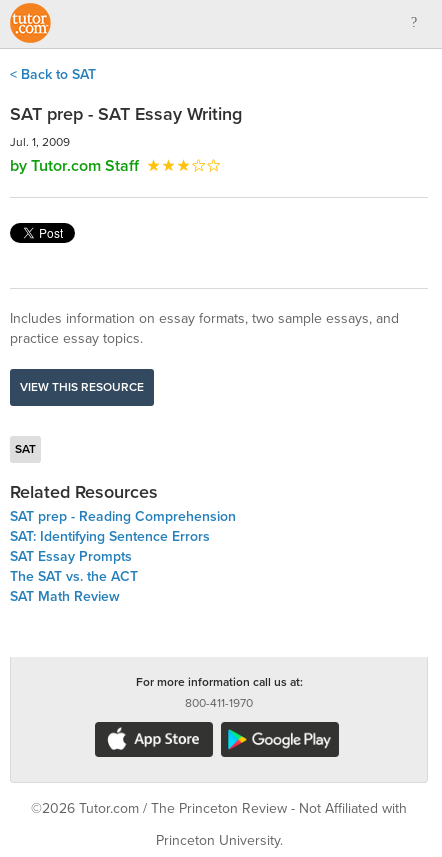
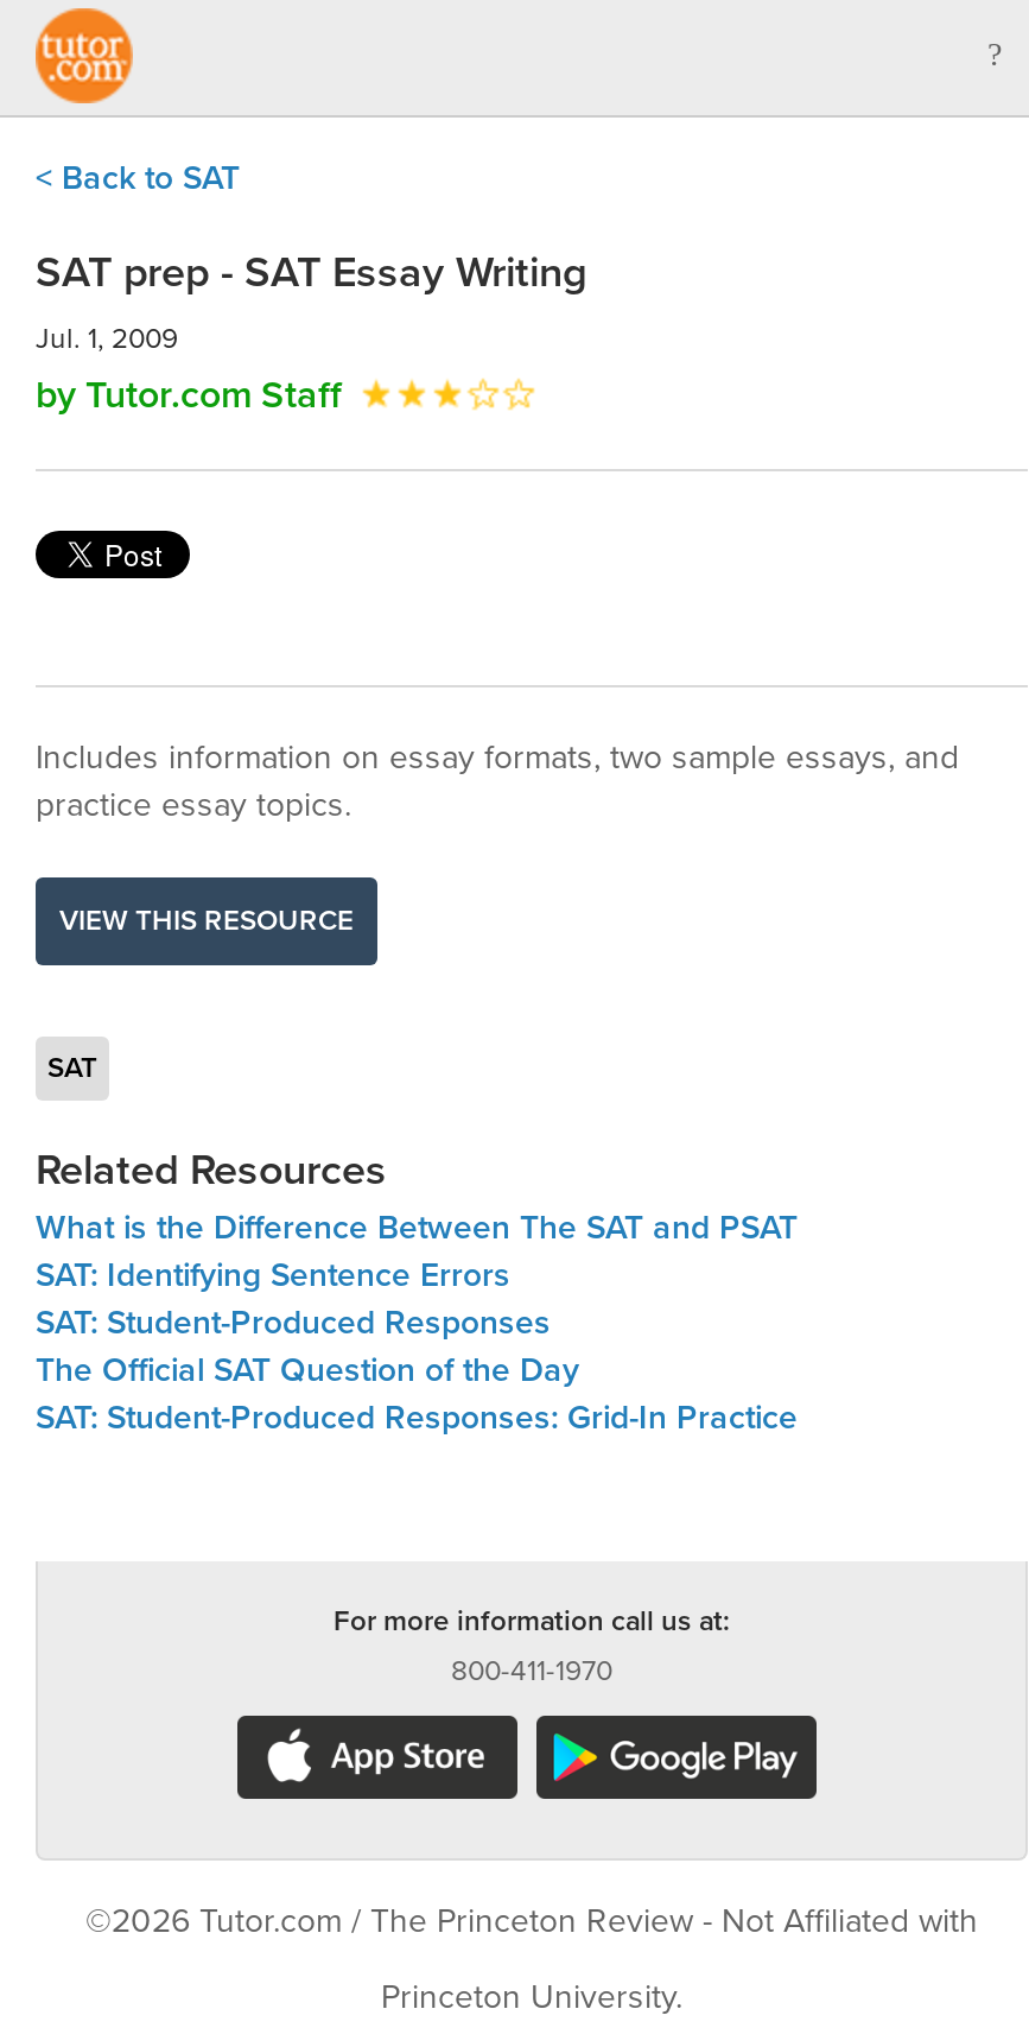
- SAT prep - Reading Comprehension
+ What is the Difference Between The SAT and PSAT

- SAT Essay Prompts
- The SAT vs. the ACT
- SAT Math Review
+ SAT: Student-Produced Responses
+ The Official SAT Question of the Day
+ SAT: Student-Produced Responses: Grid-In Practice
